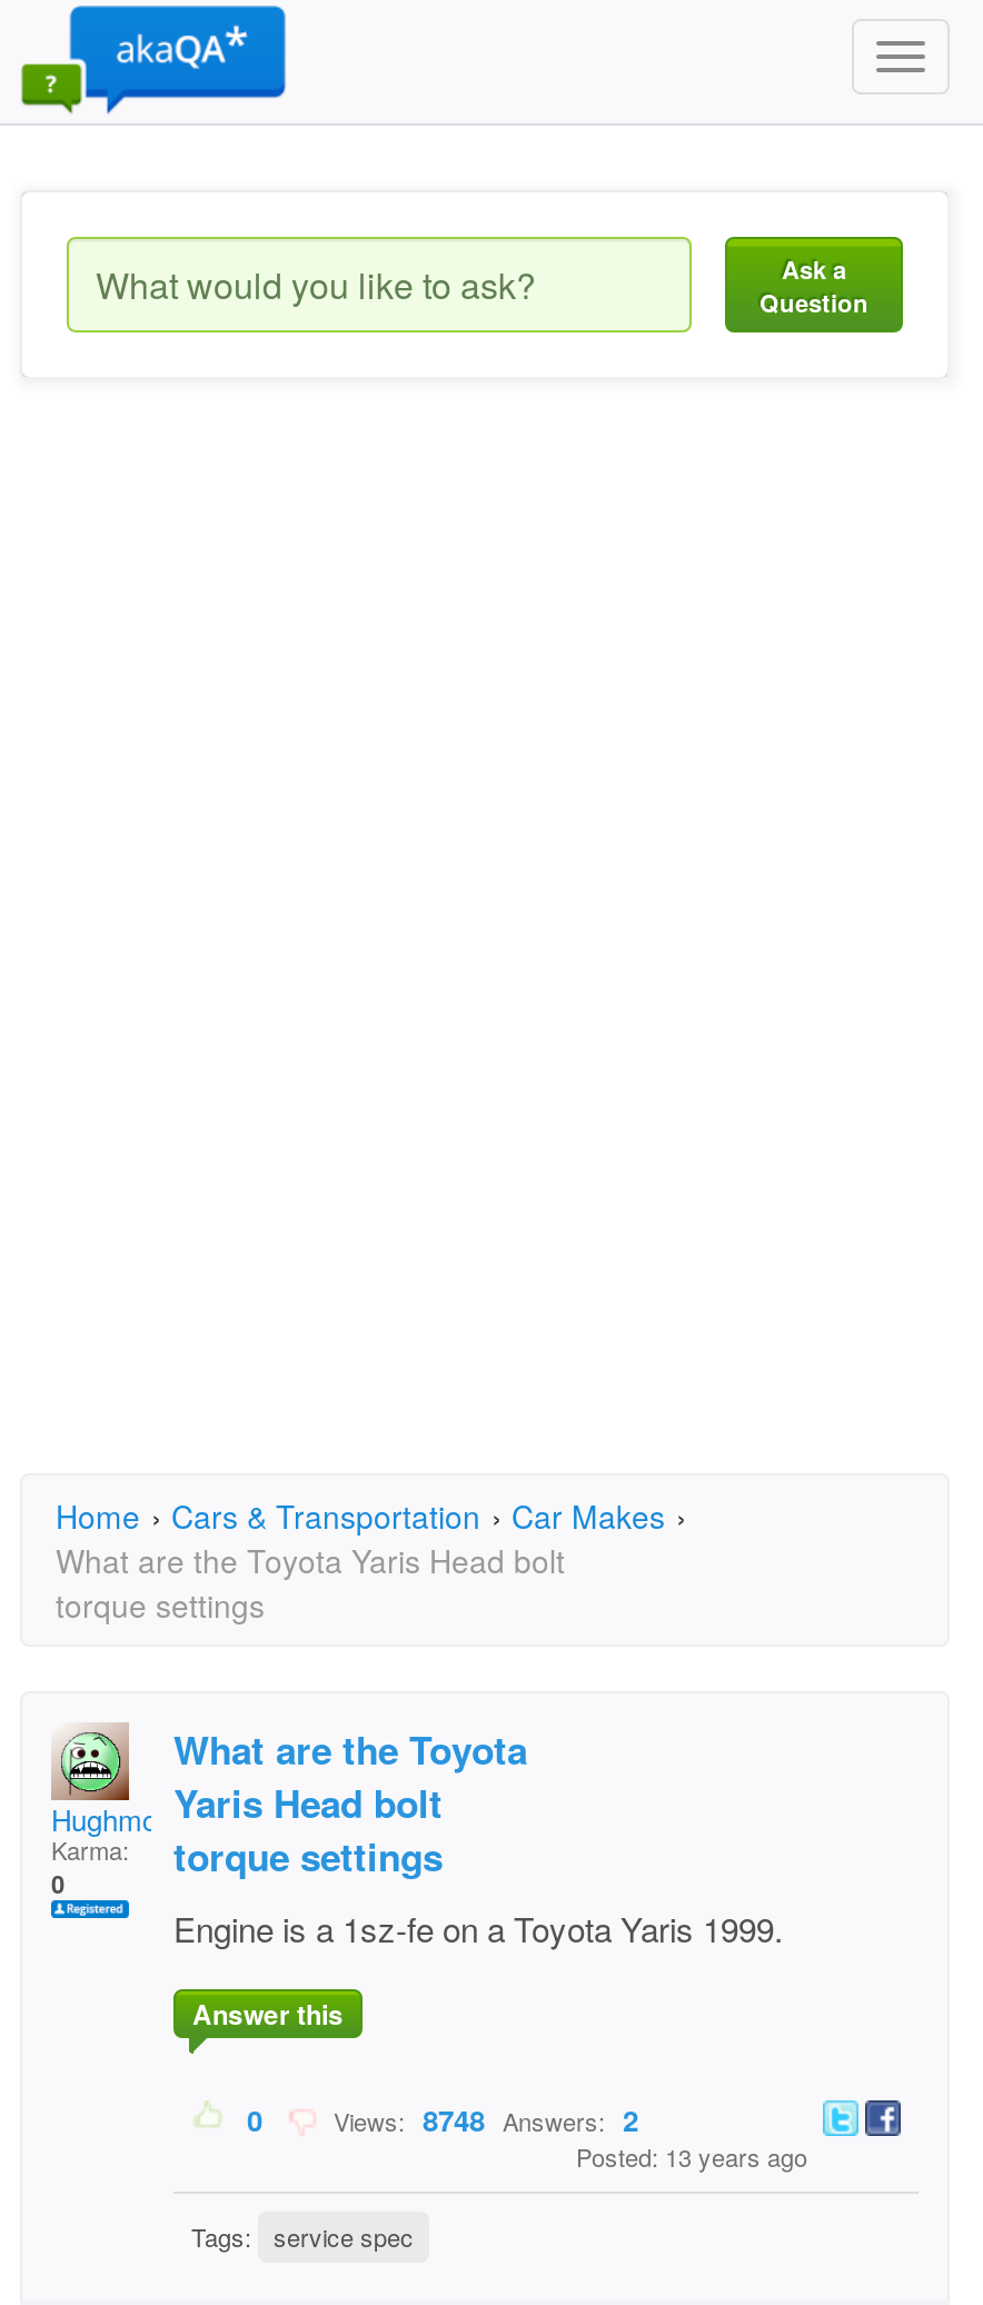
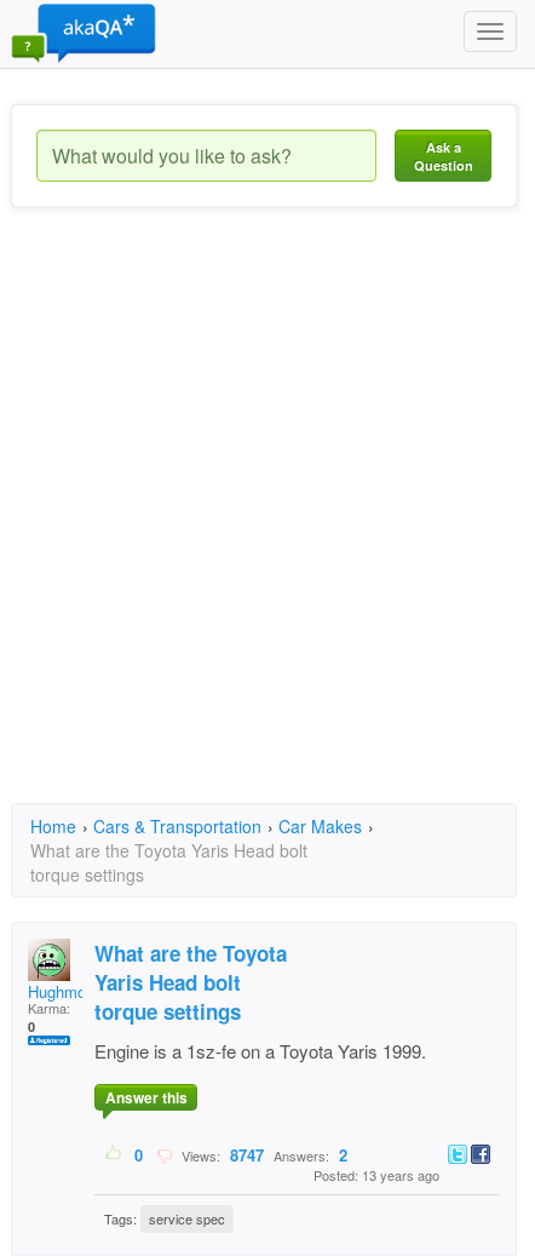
- Views: 8748 Answers: 2
+ Views: 8747 Answers: 2
